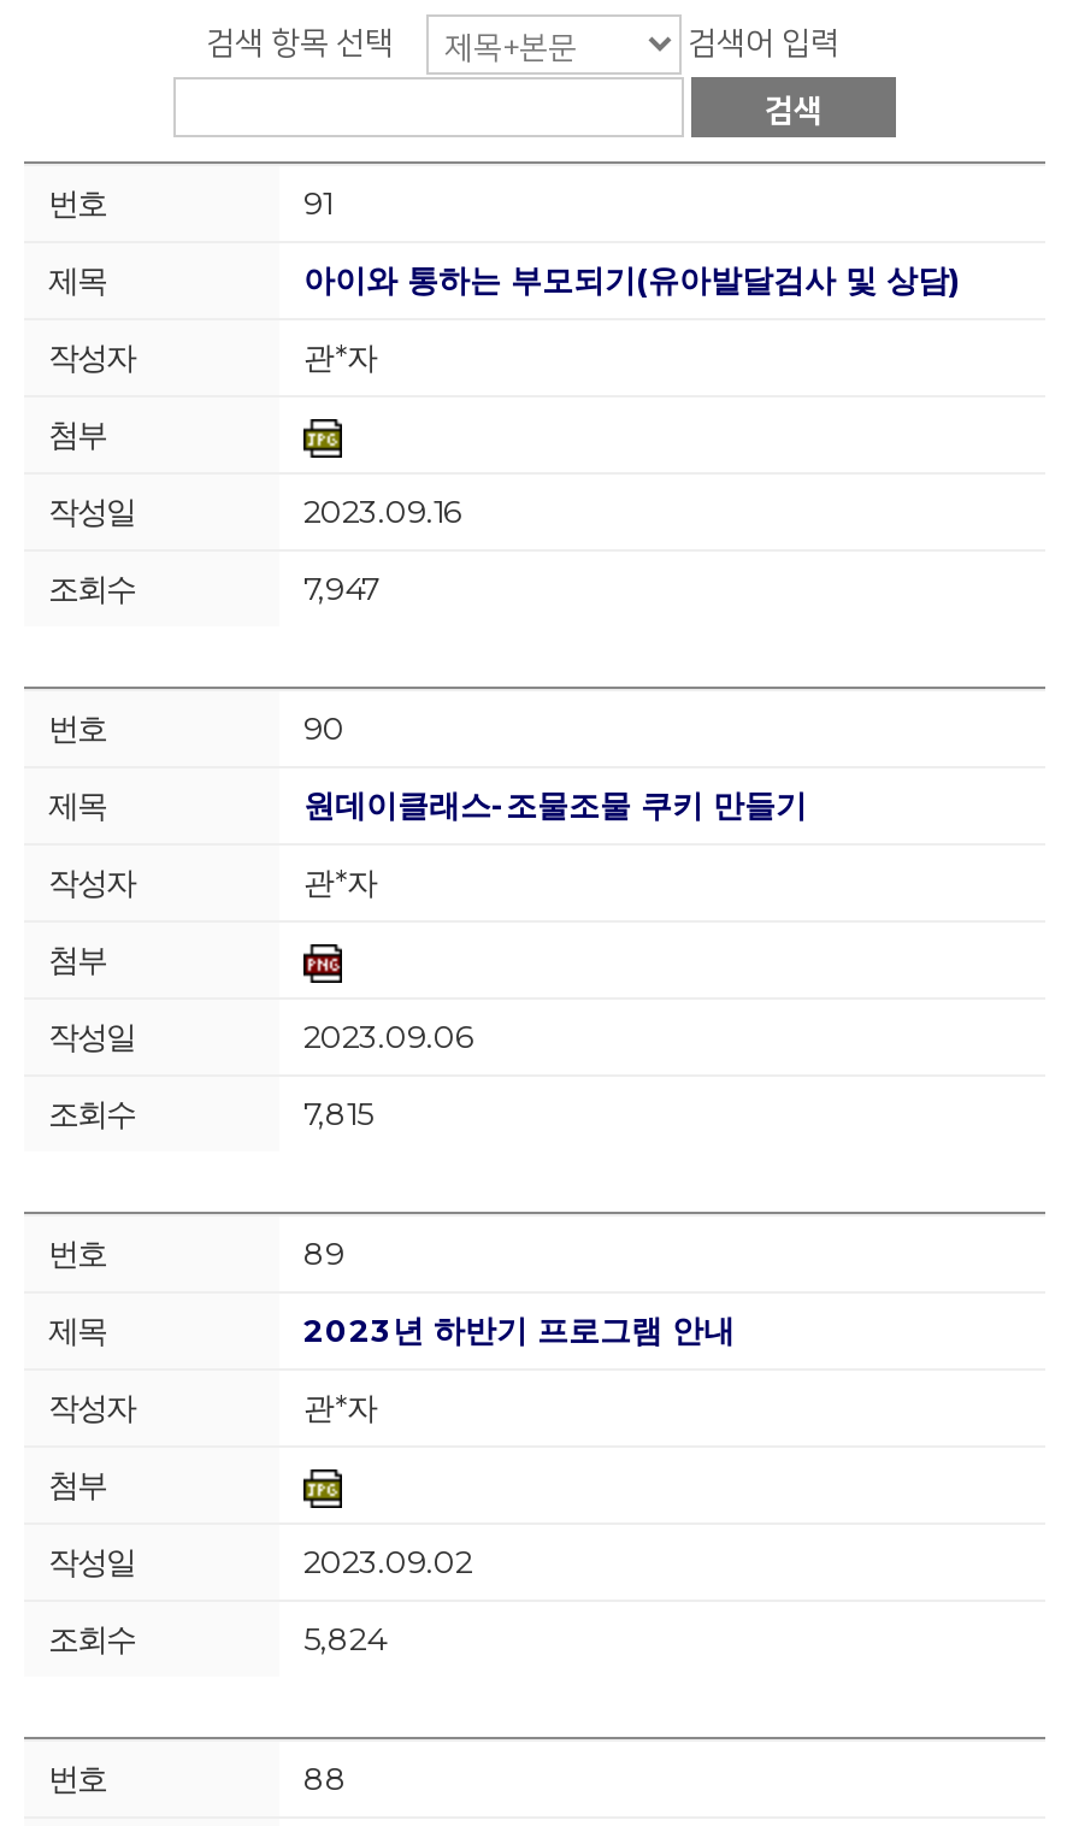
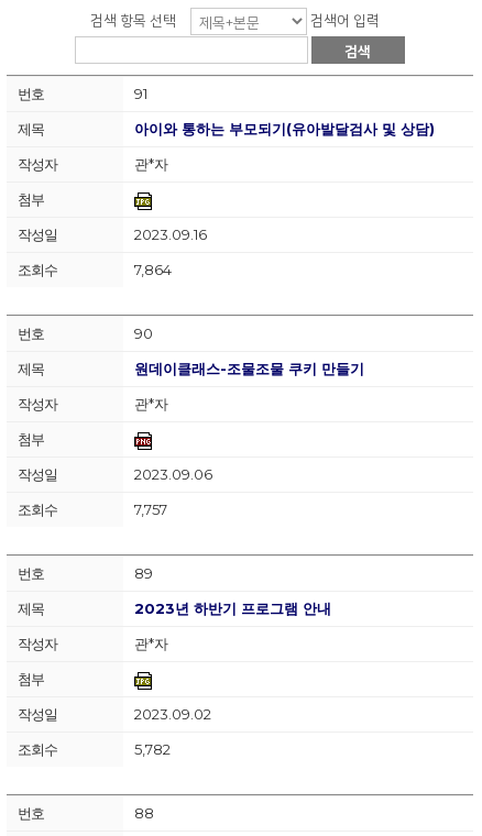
- 7,947
+ 7,864

- 7,815
+ 7,757

- 5,824
+ 5,782
